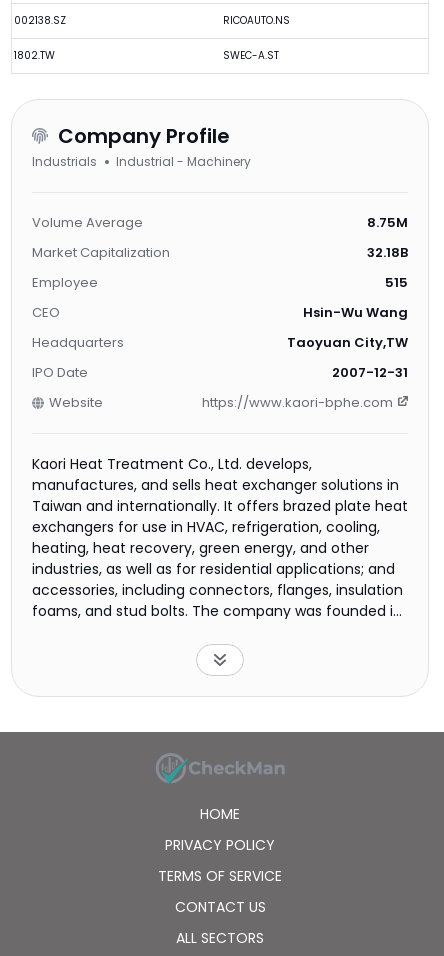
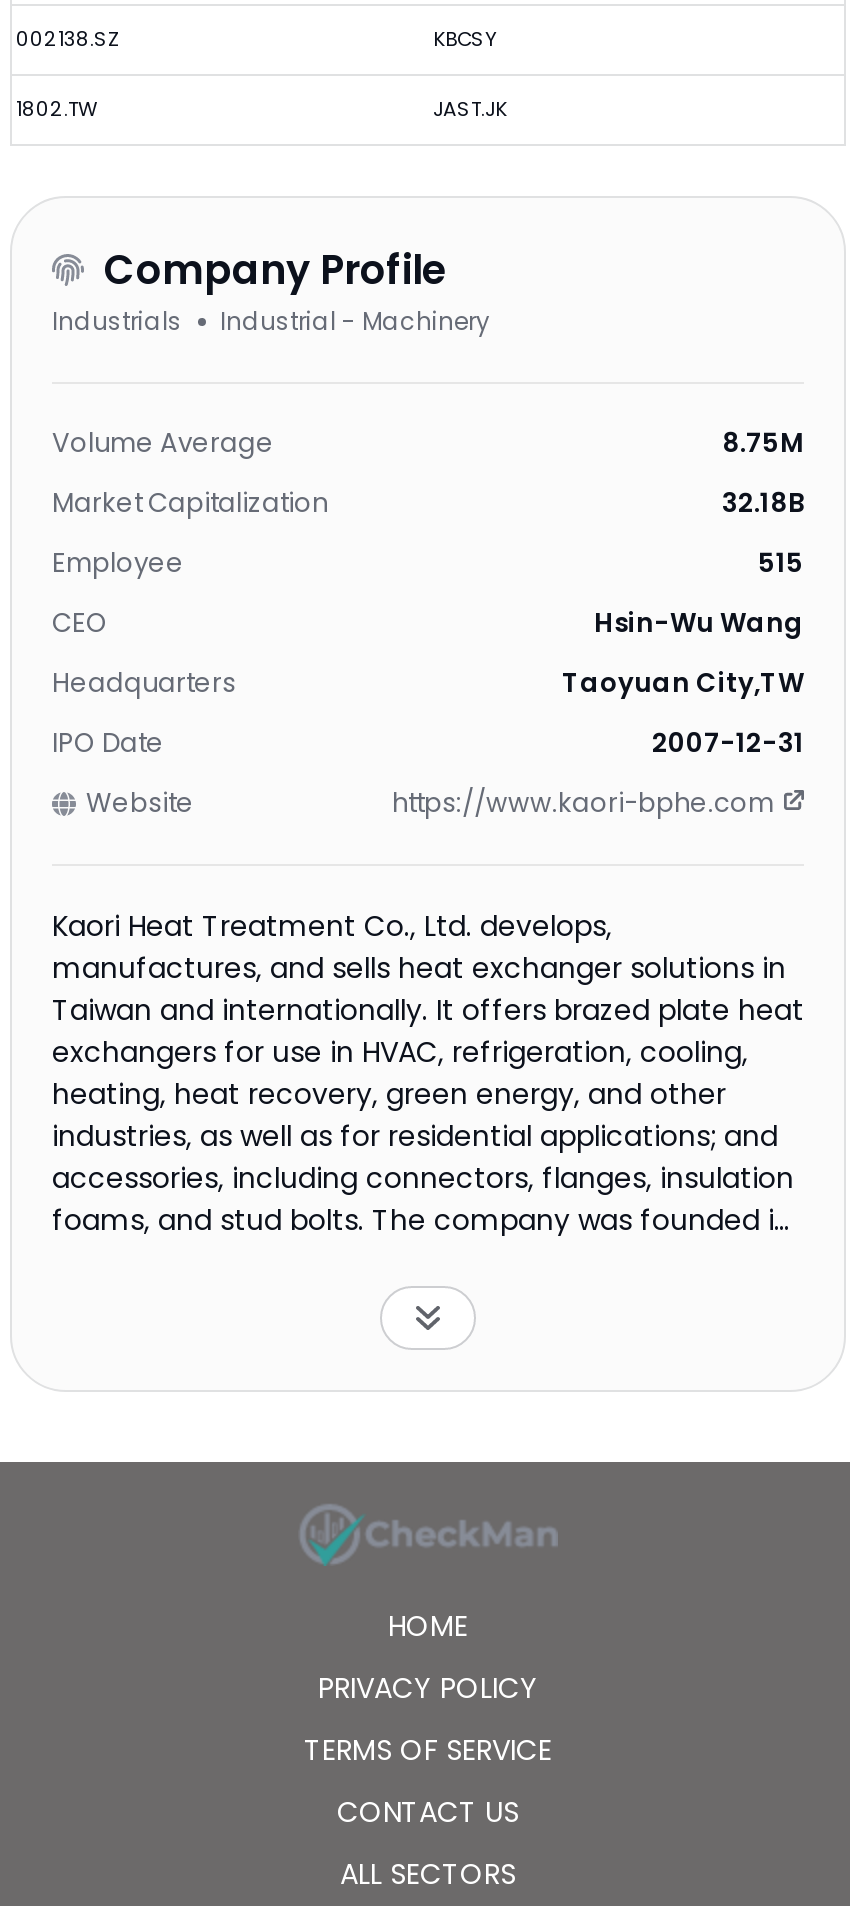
- RICOAUTO.NS
+ KBCSY

- SWEC-A.ST
+ JAST.JK
